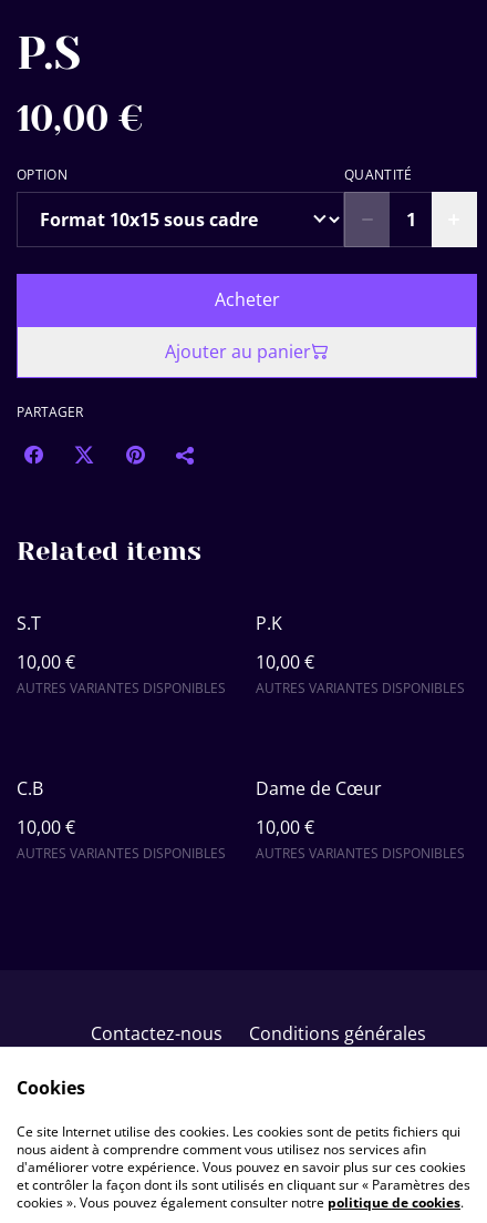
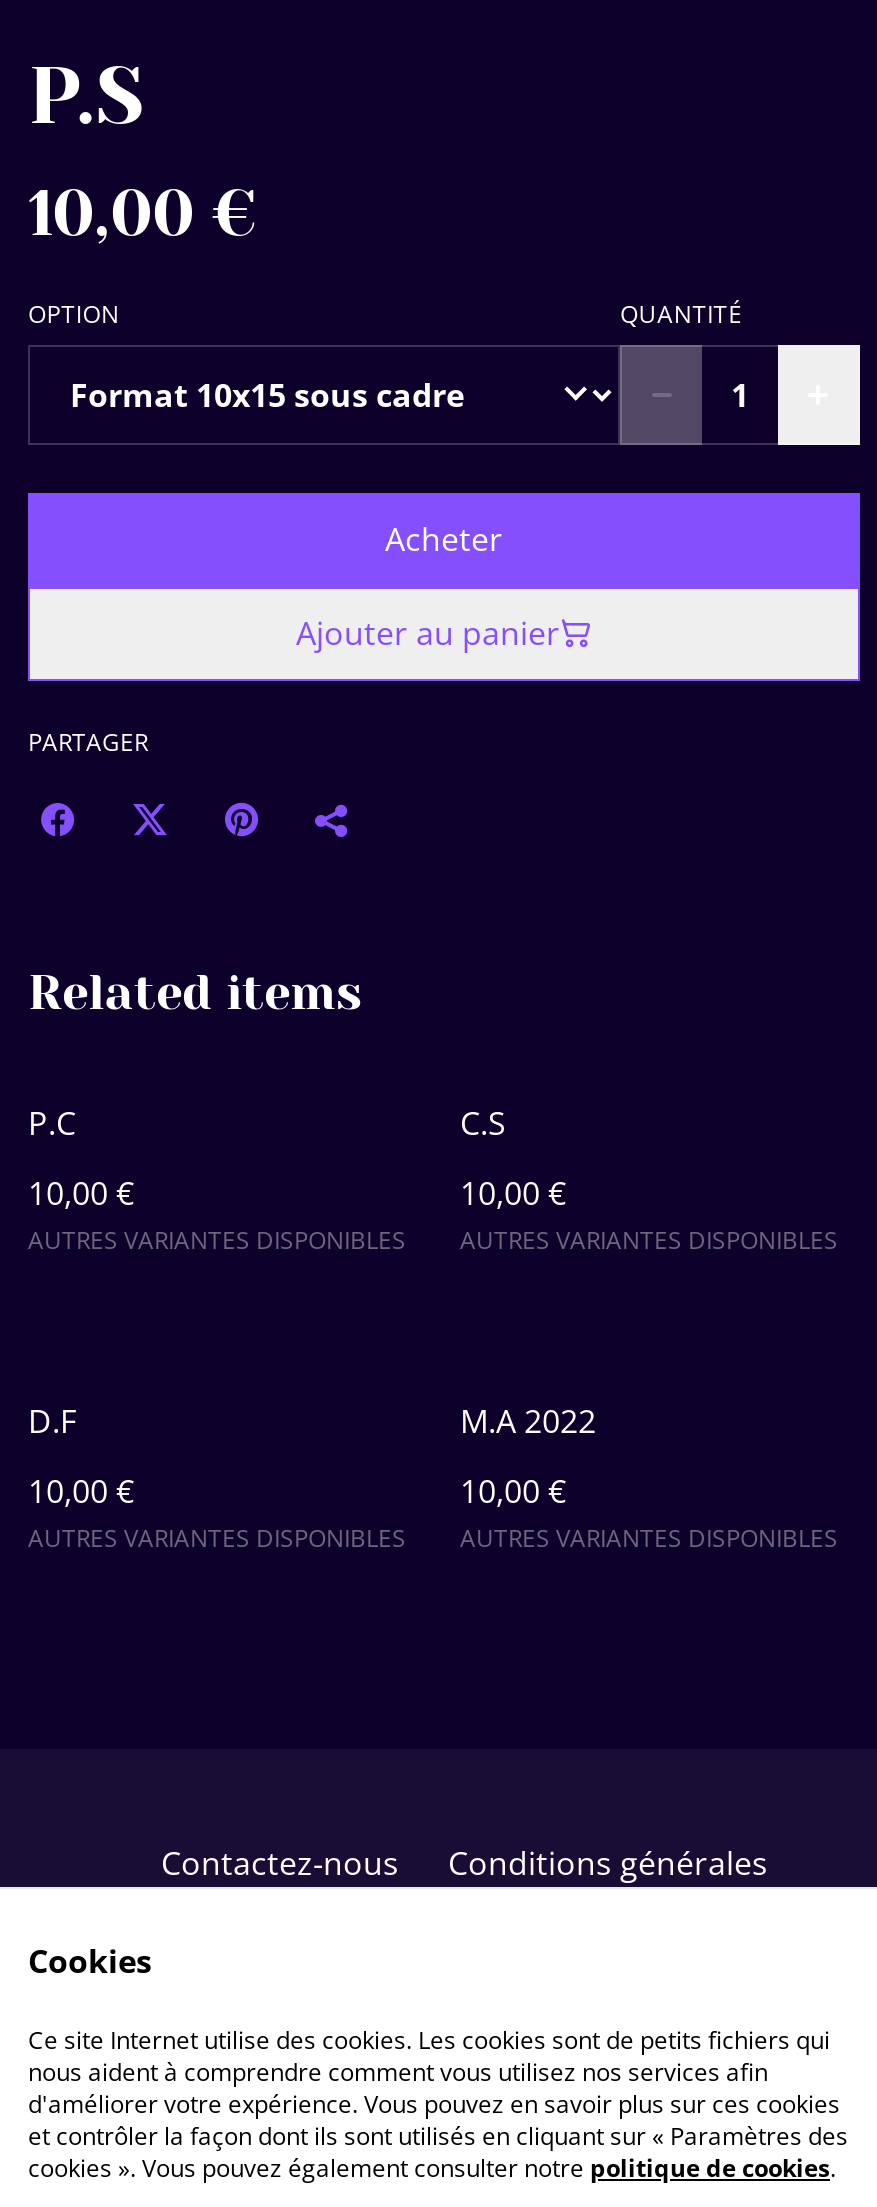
- S.T
+ P.C

- P.K
+ C.S

- C.B
+ D.F

- Dame de Cœur
+ M.A 2022
